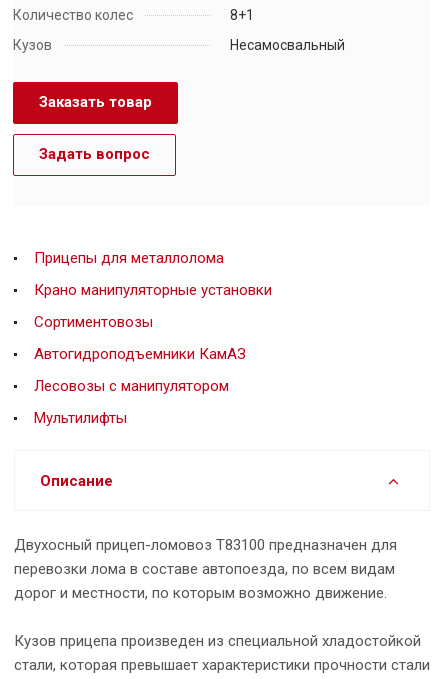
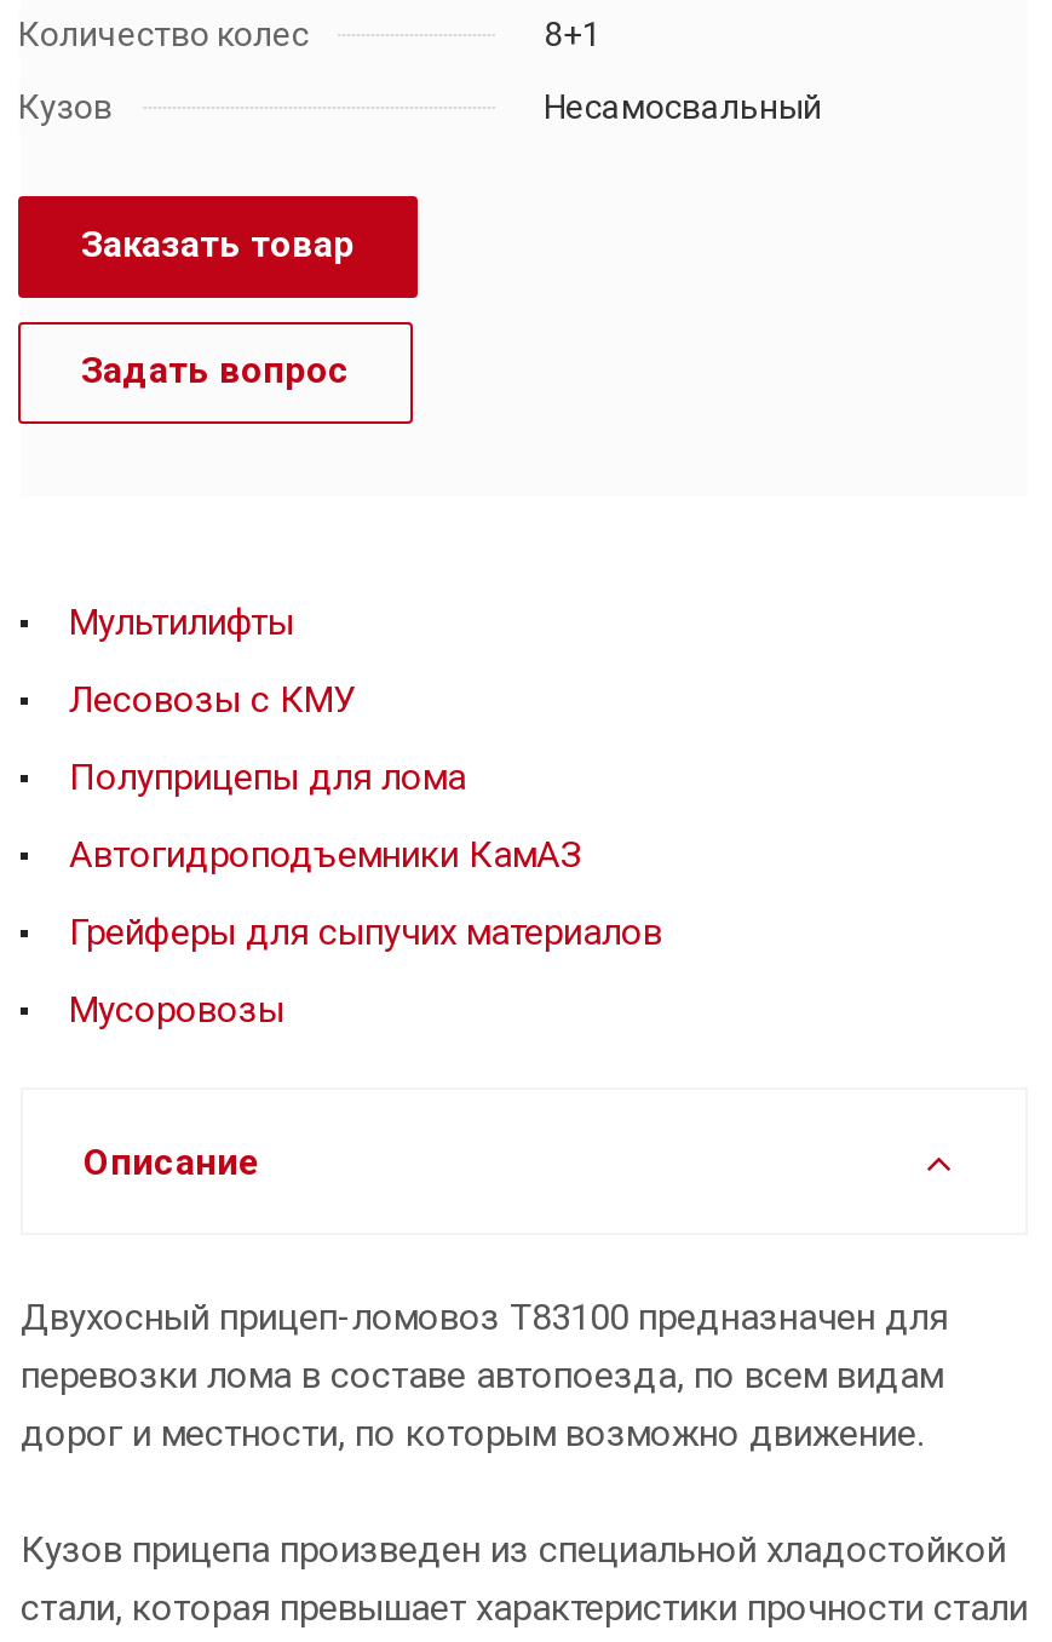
- Прицепы для металлолома

- Крано манипуляторные установки
+ Лесовозы с КМУ

- Сортиментовозы
+ Полуприцепы для лома

+ Мусоровозы

- Лесовозы с манипулятором
+ Грейферы для сыпучих материалов

moved up: Мультилифты
